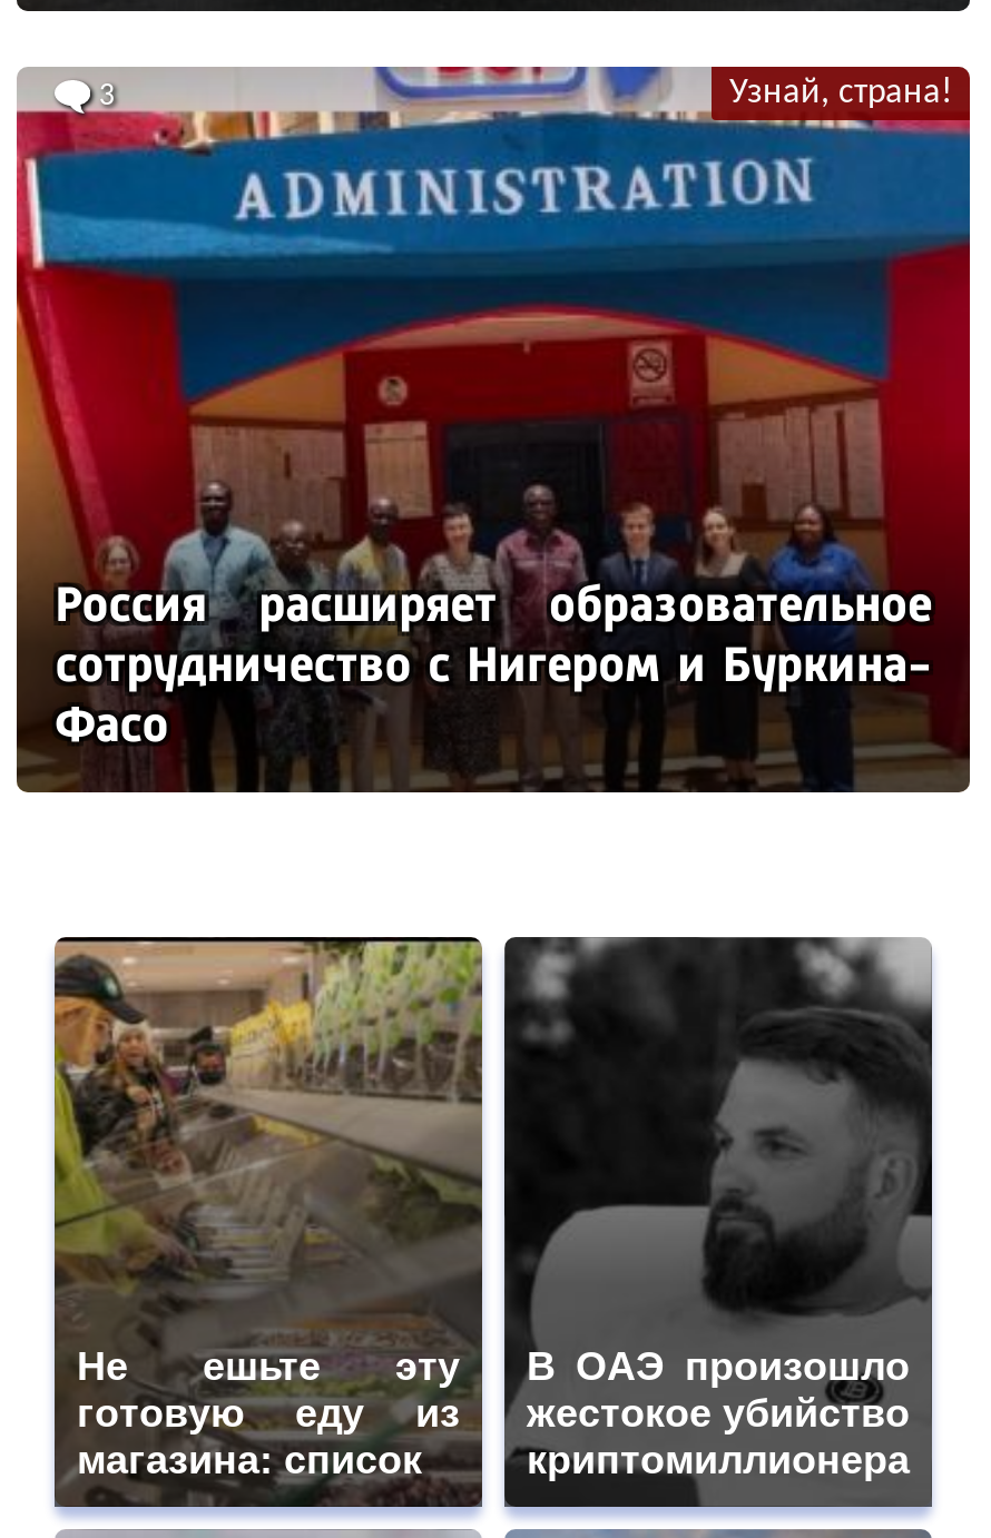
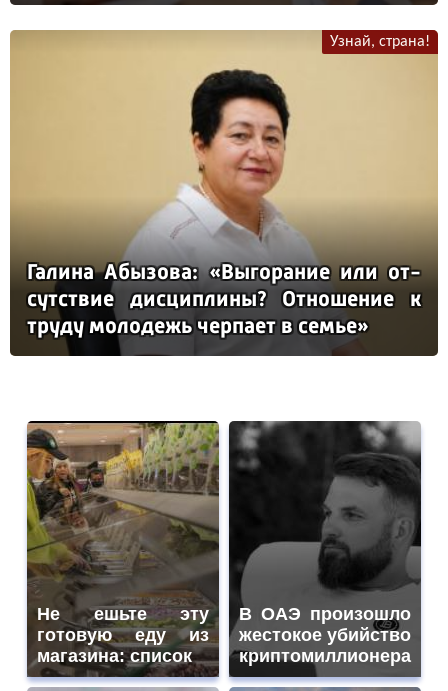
- [image]
- Россия расширяет образовательное
- сотрудничество с Нигером и Буркина-
- Фасо
+ [image]
+ Галина Абызова: «Выгорание или от
+ сутствие дисциплины? Отношение к
+ труду молодежь черпает в семье»

- 3
